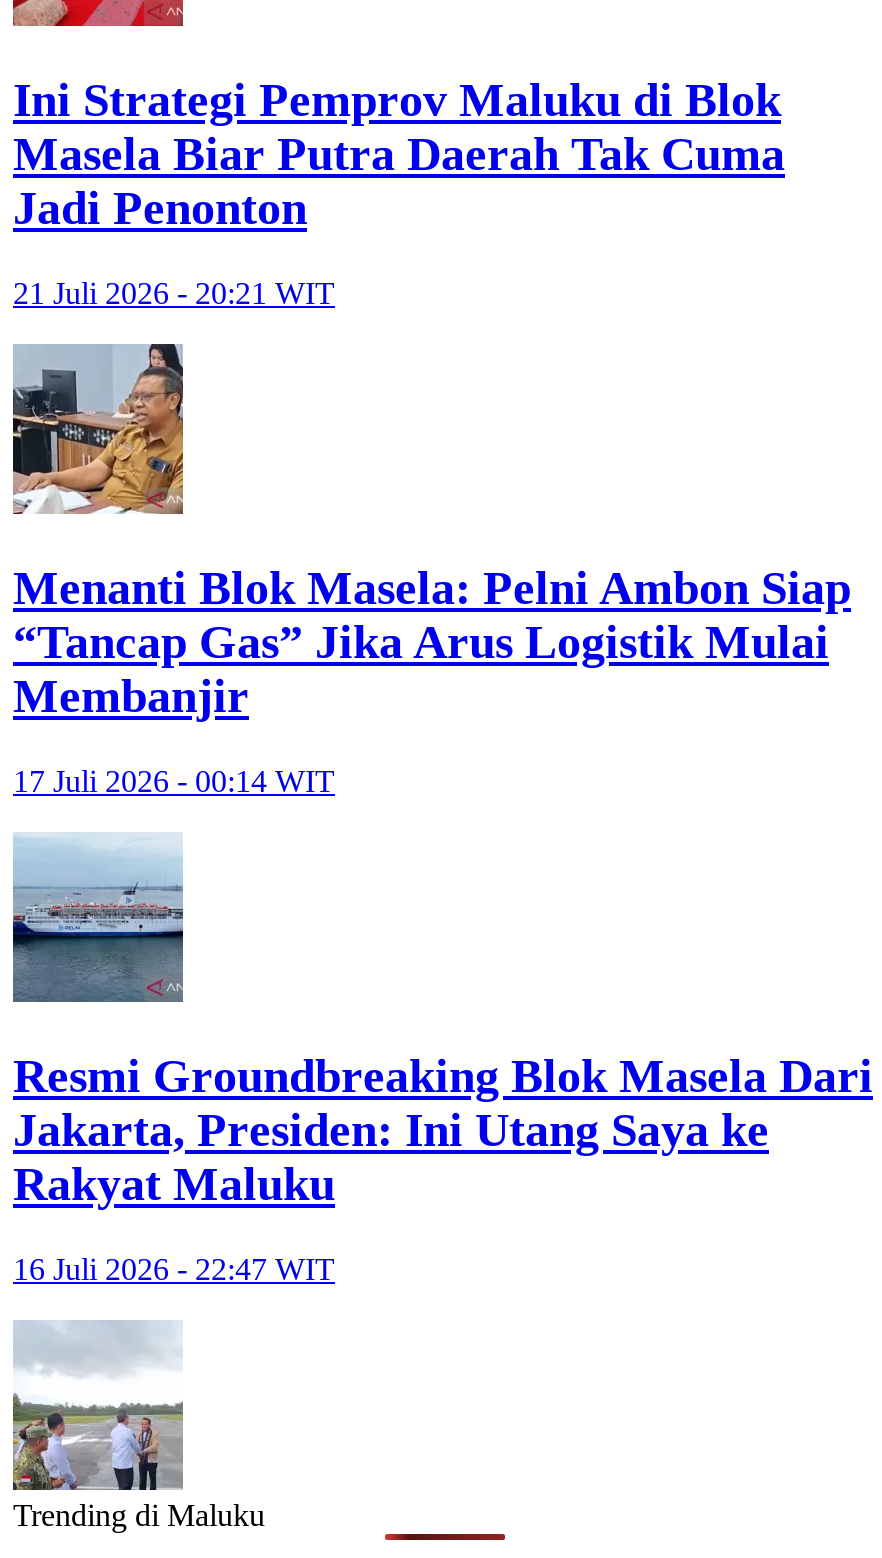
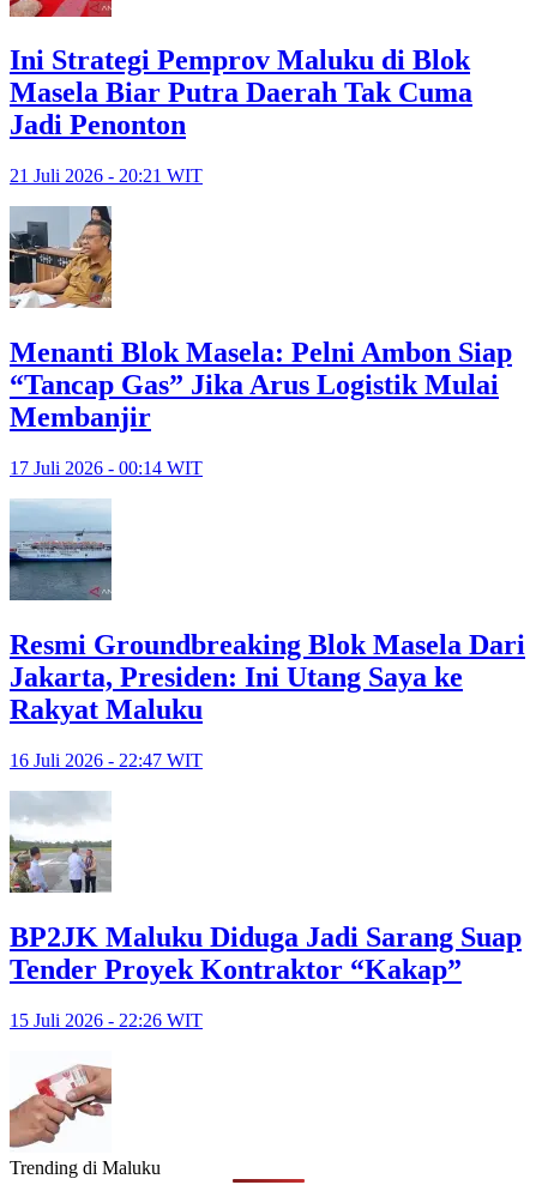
+ BP2JK Maluku Diduga Jadi Sarang Suap
+ Tender Proyek Kontraktor “Kakap”
+ 15 Juli 2026 - 22:26 WIT

+ [image]
